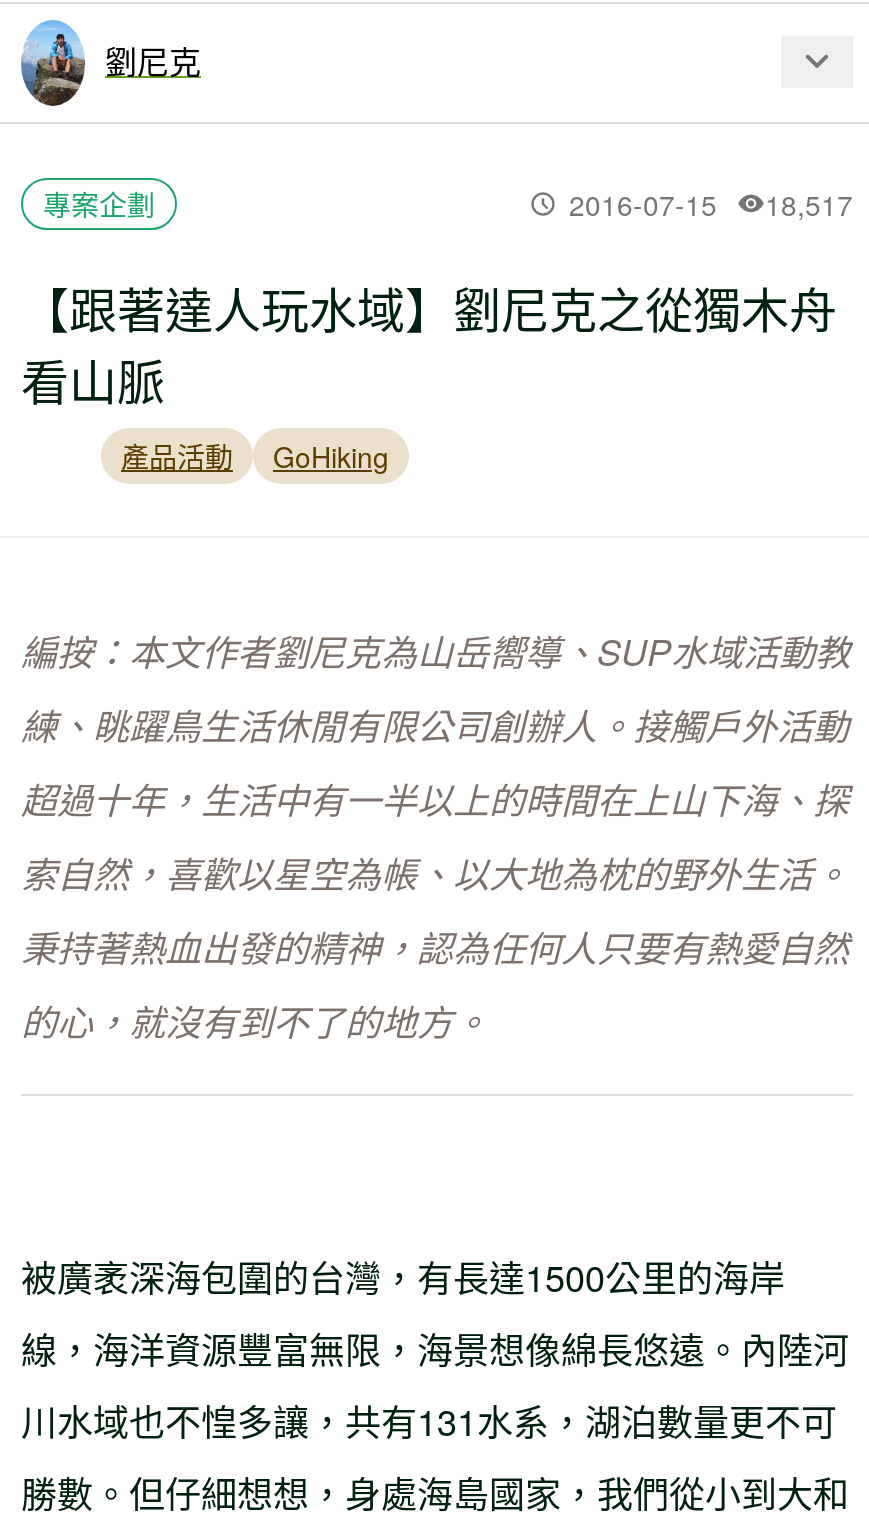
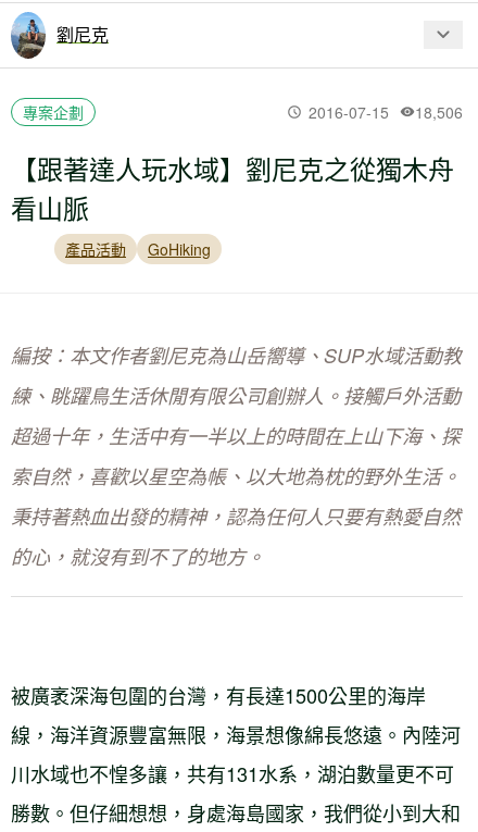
- 2016-07-15 18,517
+ 2016-07-15 18,506
